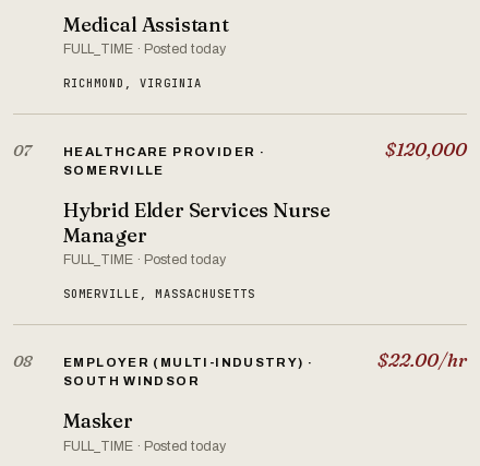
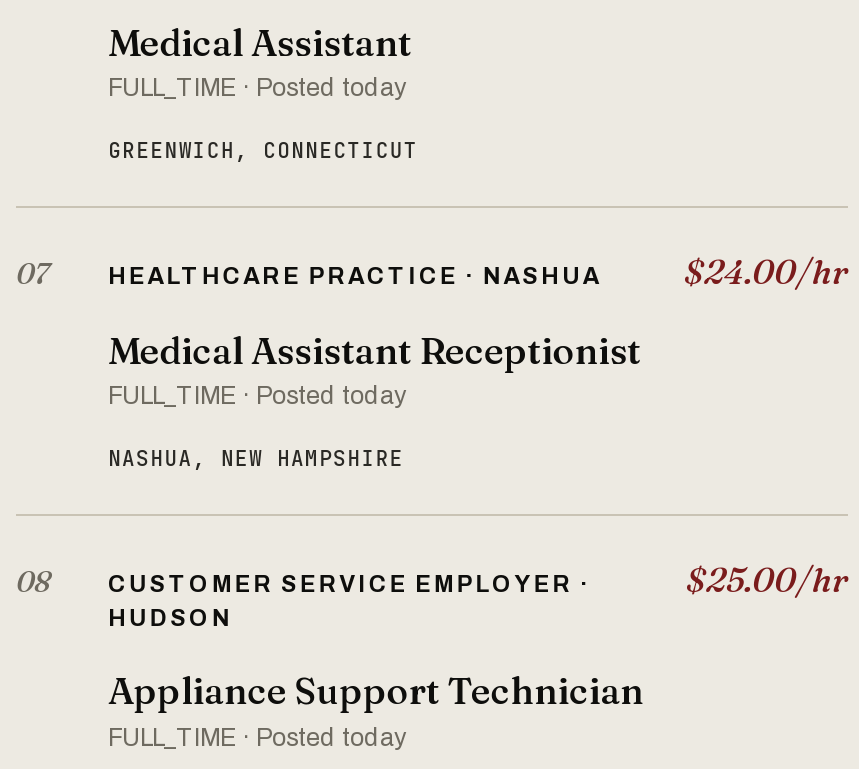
- RICHMOND, VIRGINIA
+ GREENWICH, CONNECTICUT

- $120,000
+ $24.00/hr

- HEALTHCARE PROVIDER ·
- SOMERVILLE
+ HEALTHCARE PRACTICE · NASHUA

- Hybrid Elder Services Nurse
- Manager
+ Medical Assistant Receptionist

- SOMERVILLE, MASSACHUSETTS
+ NASHUA, NEW HAMPSHIRE

- $22.00/hr
+ $25.00/hr

- EMPLOYER (MULTI-INDUSTRY) ·
- SOUTH WINDSOR
+ CUSTOMER SERVICE EMPLOYER ·
+ HUDSON

- Masker
+ Appliance Support Technician
